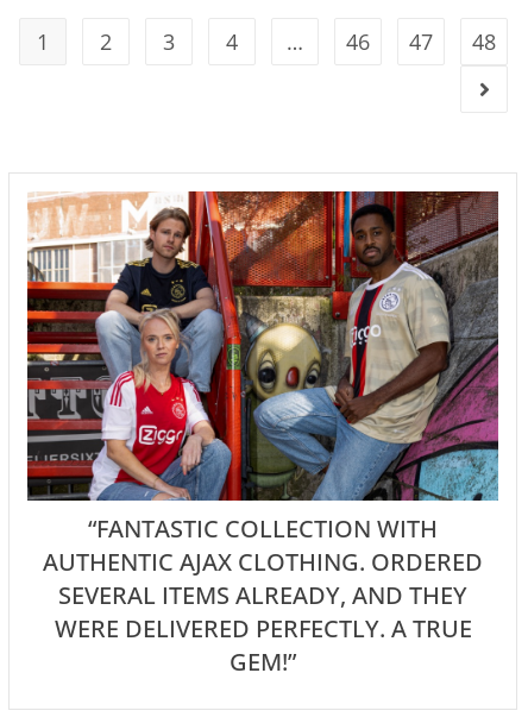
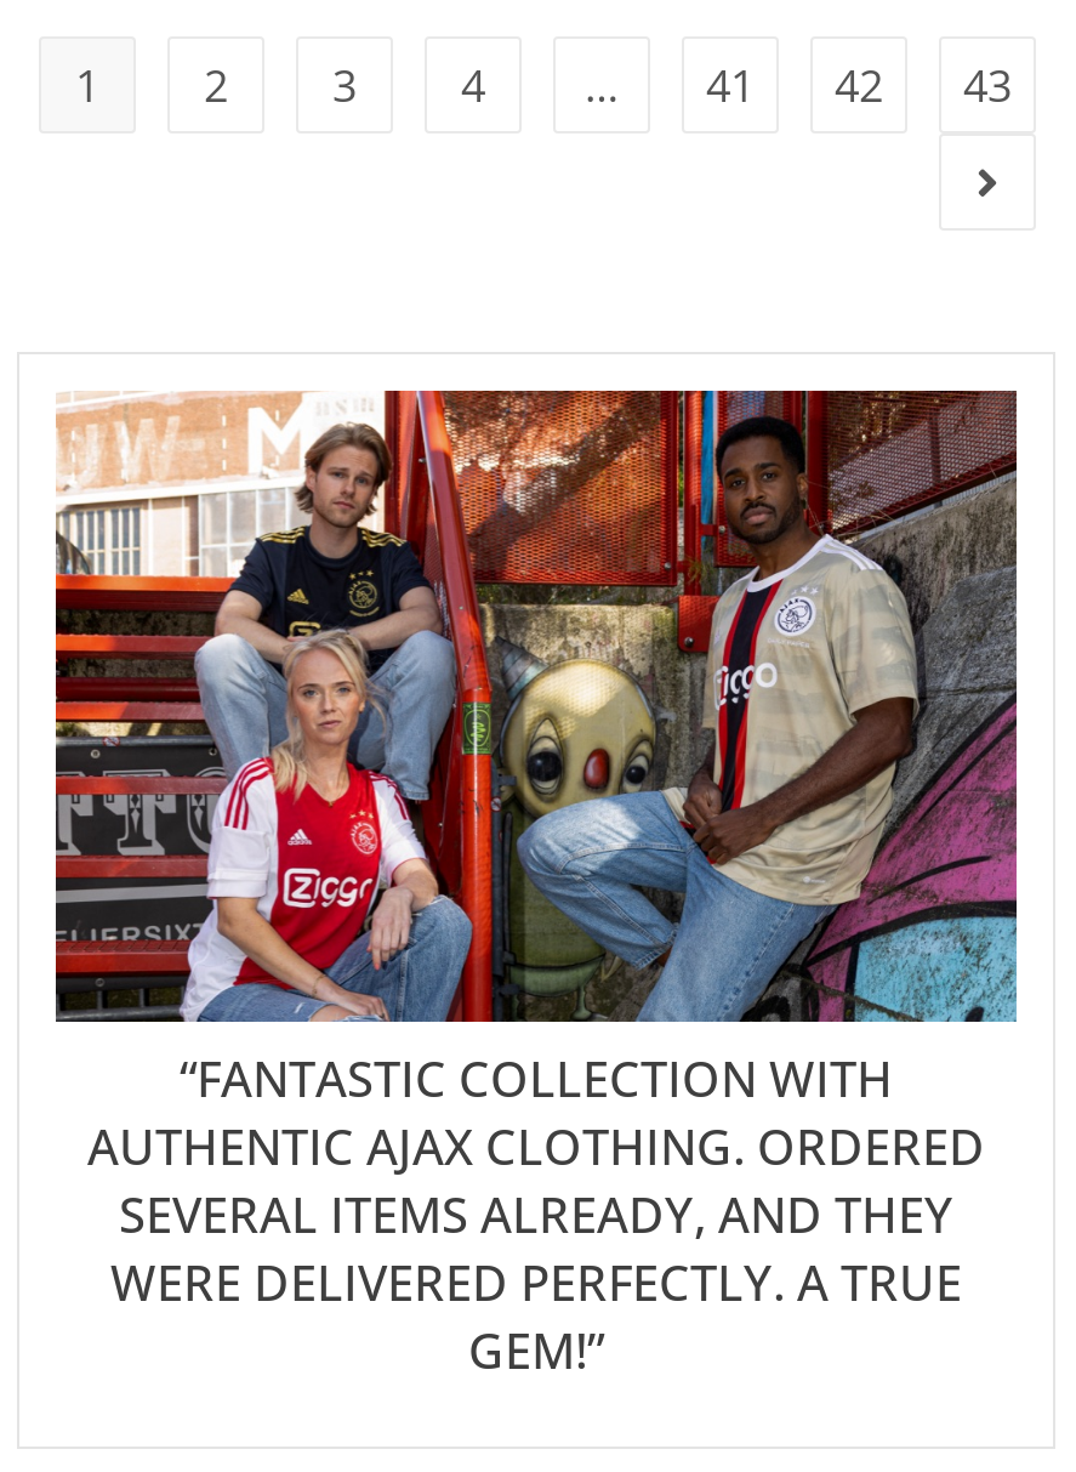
- 46
+ 41

- 47
+ 42

- 48
+ 43
